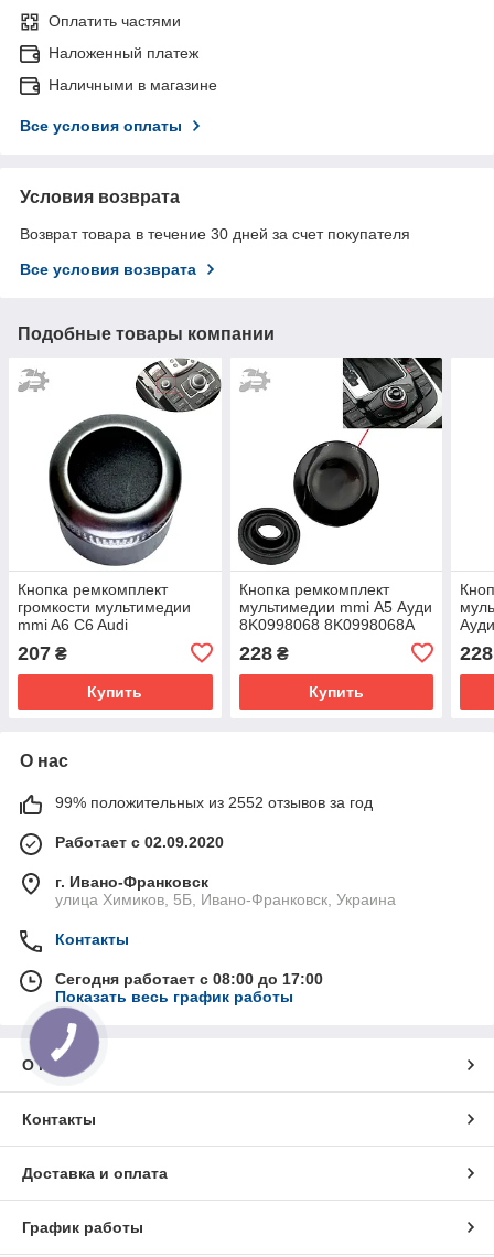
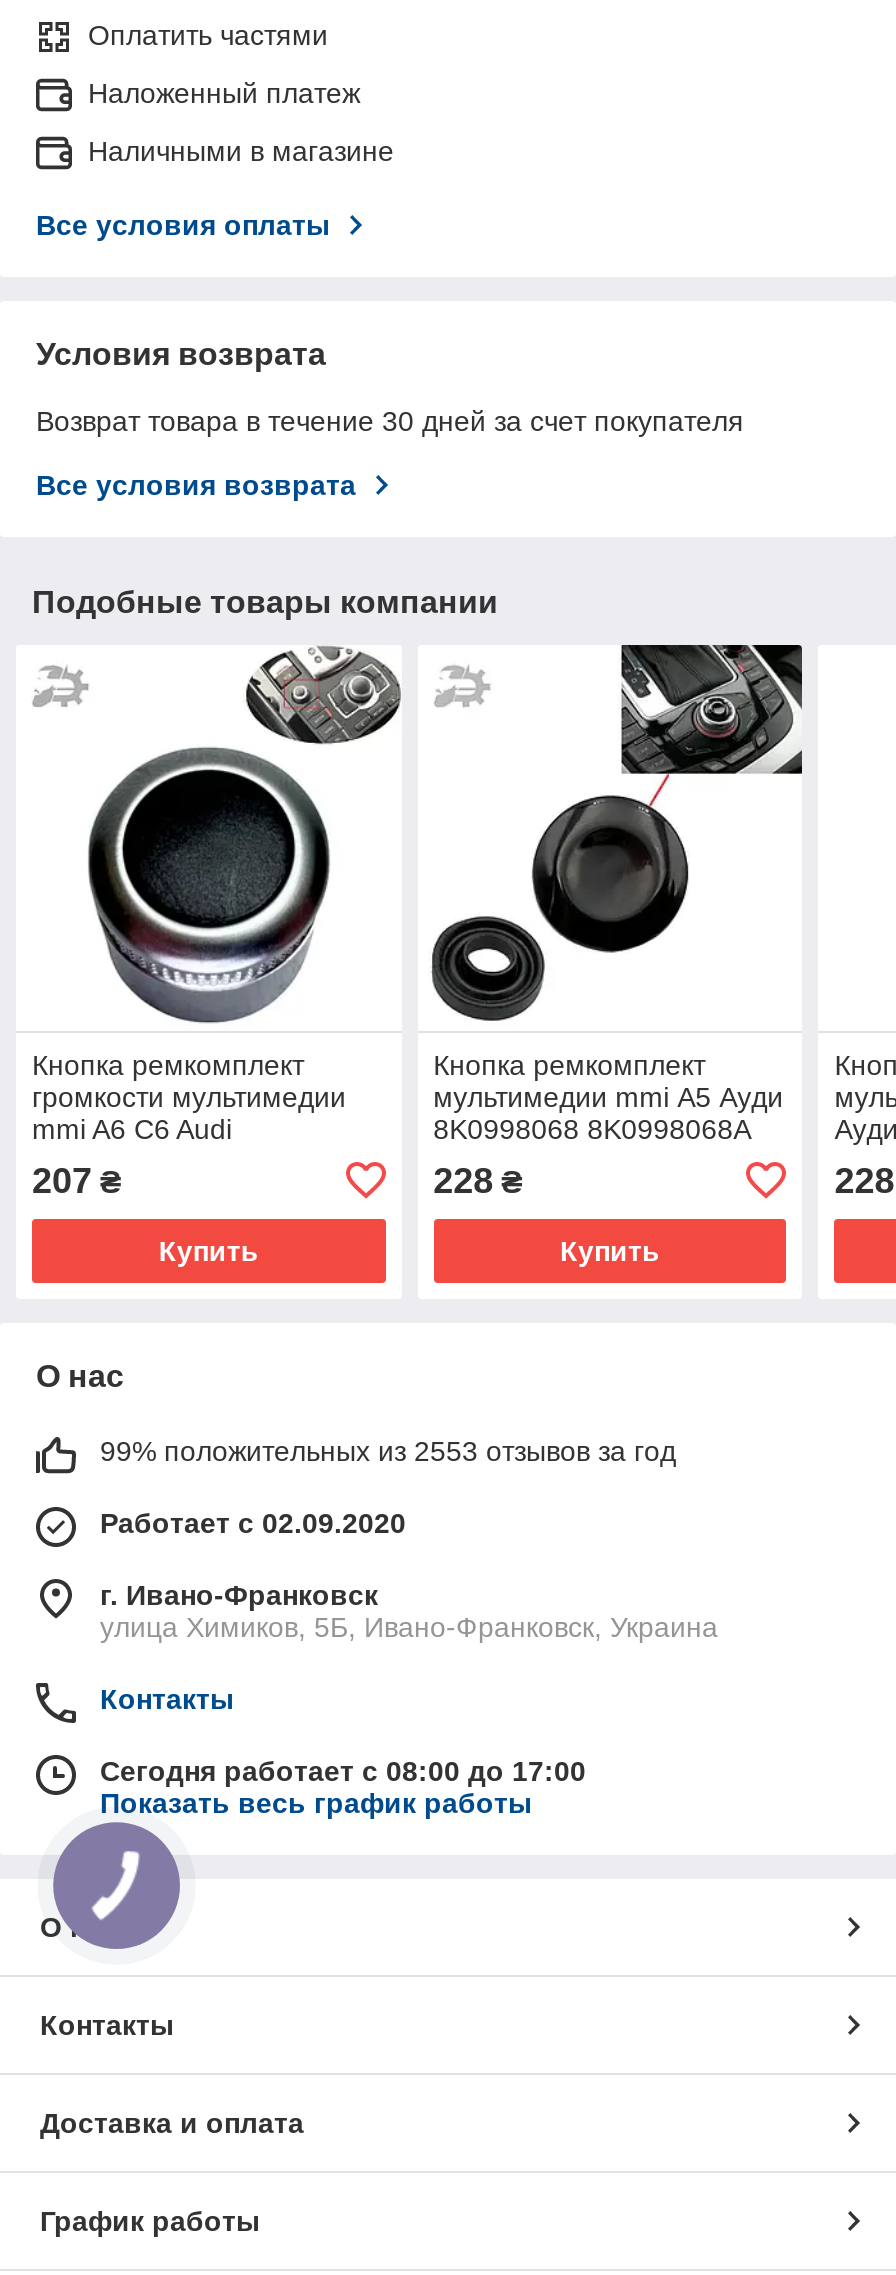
- 99% положительных из 2552 отзывов за год
+ 99% положительных из 2553 отзывов за год
